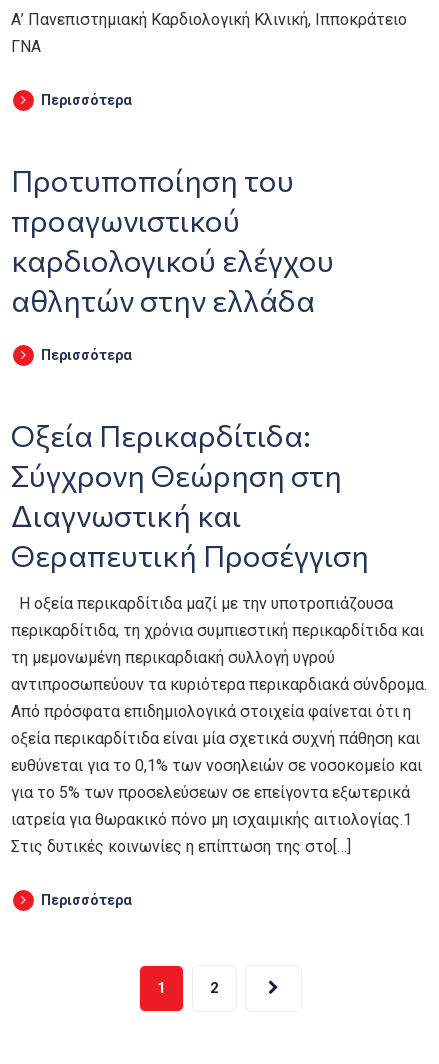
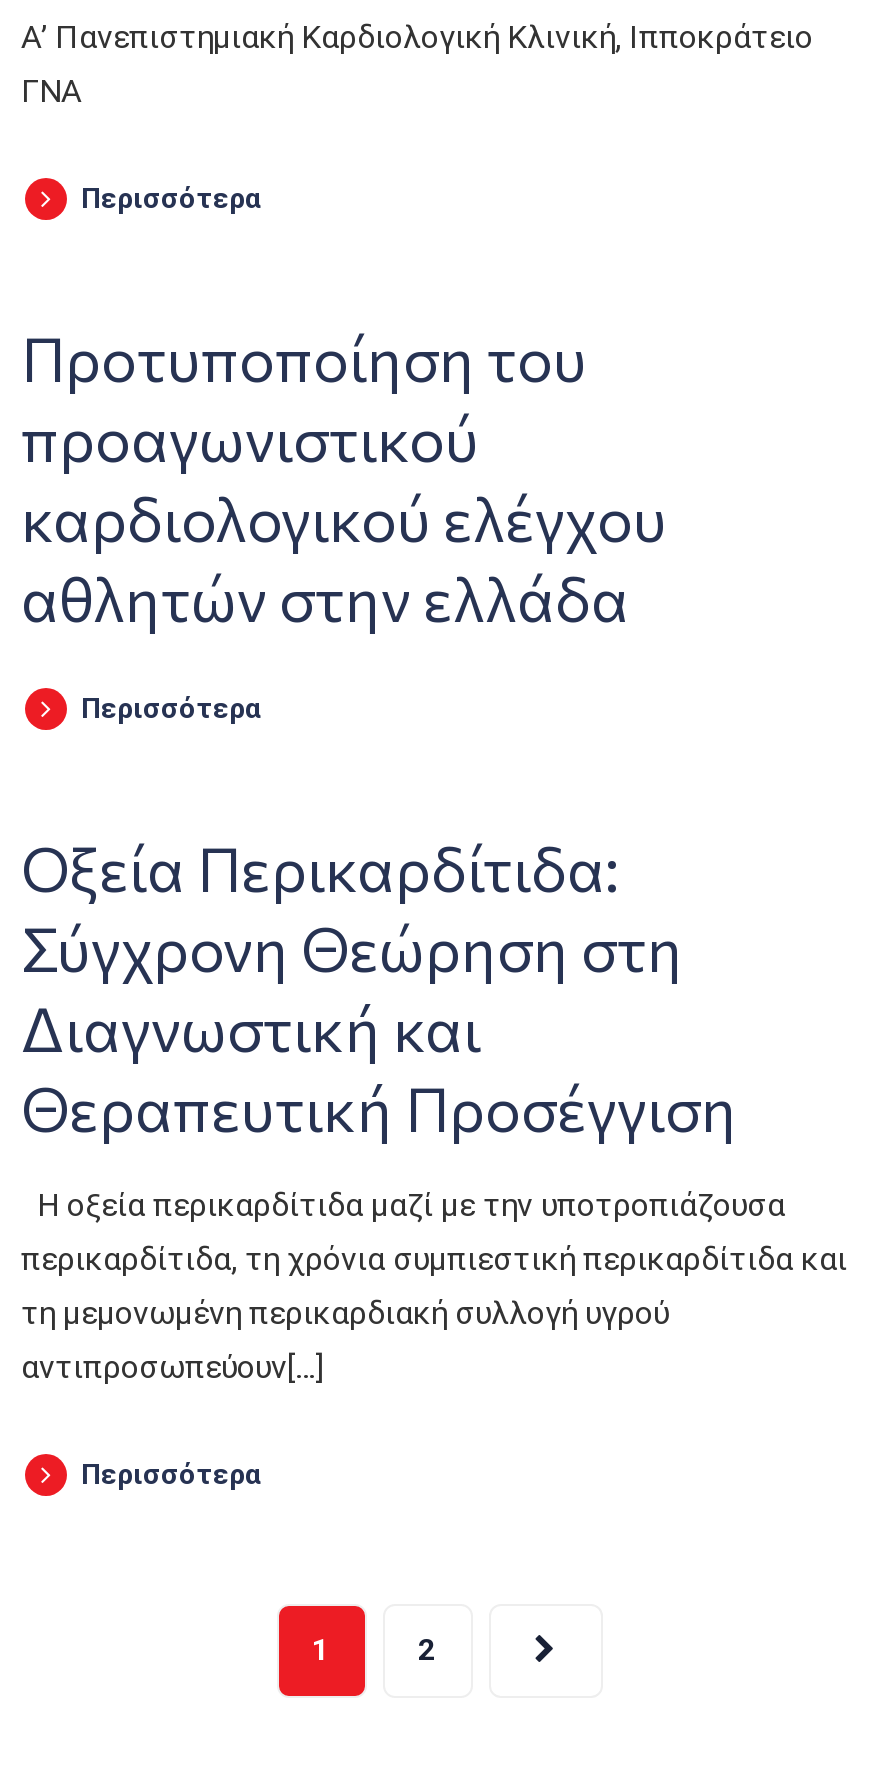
- αντιπροσωπεύουν τα κυριότερα περικαρδιακά σύνδρομα.
- Από πρόσφατα επιδημιολογικά στοιχεία φαίνεται ότι η
- οξεία περικαρδίτιδα είναι μία σχετικά συχνή πάθηση και
- ευθύνεται για το 0,1% των νοσηλειών σε νοσοκομείο και
- για το 5% των προσελεύσεων σε επείγοντα εξωτερικά
- ιατρεία για θωρακικό πόνο μη ισχαιμικής αιτιολογίας.1
- Στις δυτικές κοινωνίες η επίπτωση της στο[…]
+ αντιπροσωπεύουν[…]
